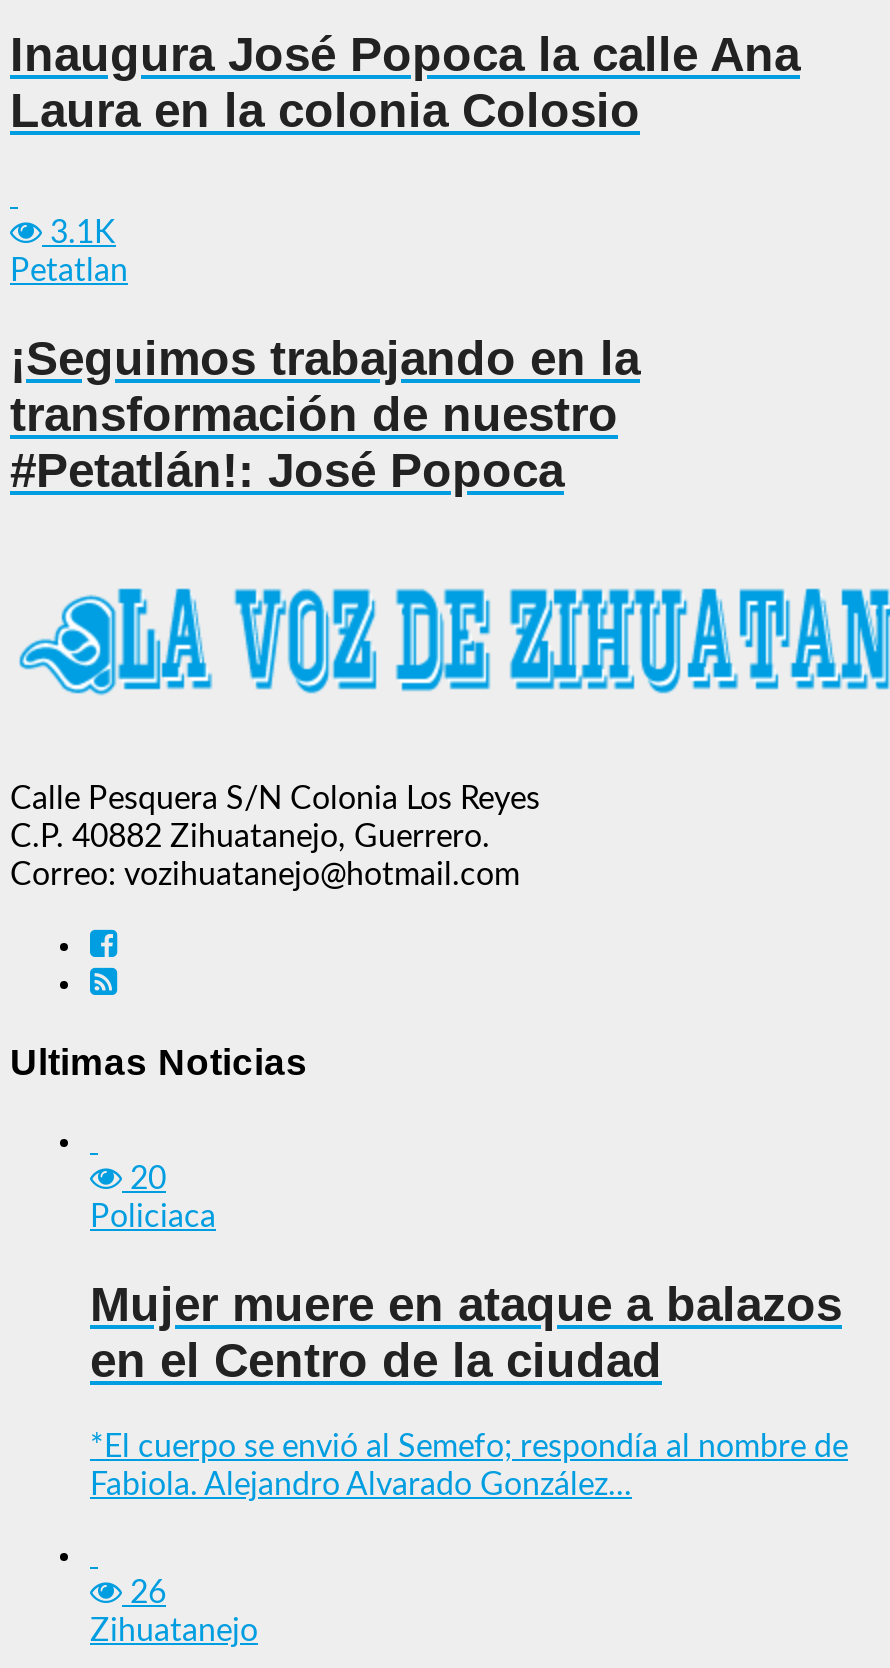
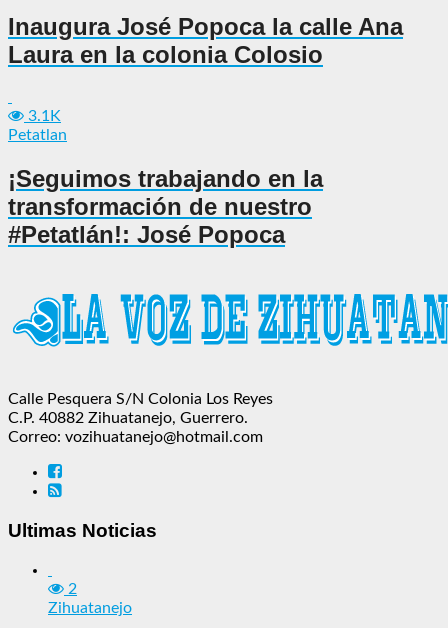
- 20
- Policiaca
- Mujer muere en ataque a balazos
- en el Centro de la ciudad
- *El cuerpo se envió al Semefo; respondía al nombre de
- Fabiola. Alejandro Alvarado González...
- 26
+ 2
